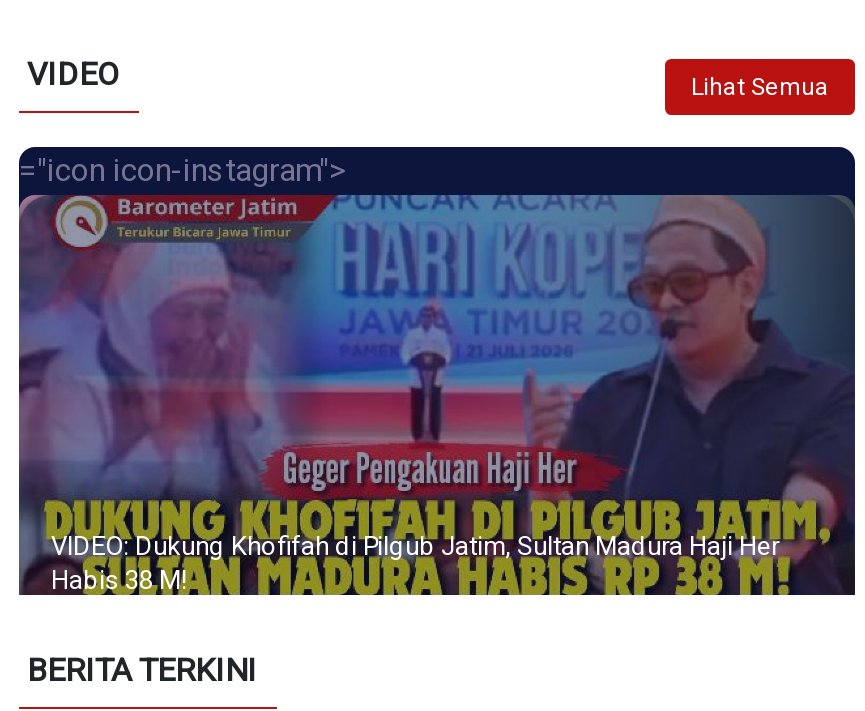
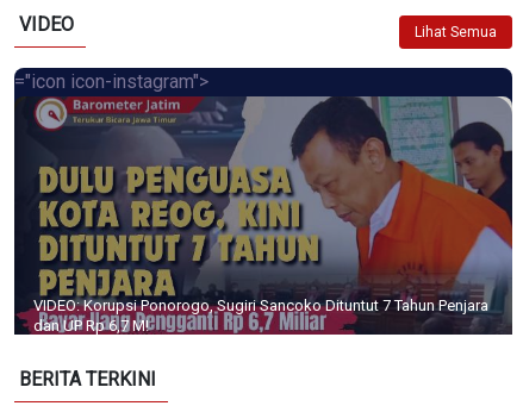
- [image]
- VIDEO: Dukung Khofifah di Pilgub Jatim, Sultan Madura Haji Her
- Habis 38 M!
+ [image]
+ VIDEO: Korupsi Ponorogo, Sugiri Sancoko Dituntut 7 Tahun Penjara
+ dan UP Rp 6,7 M!
